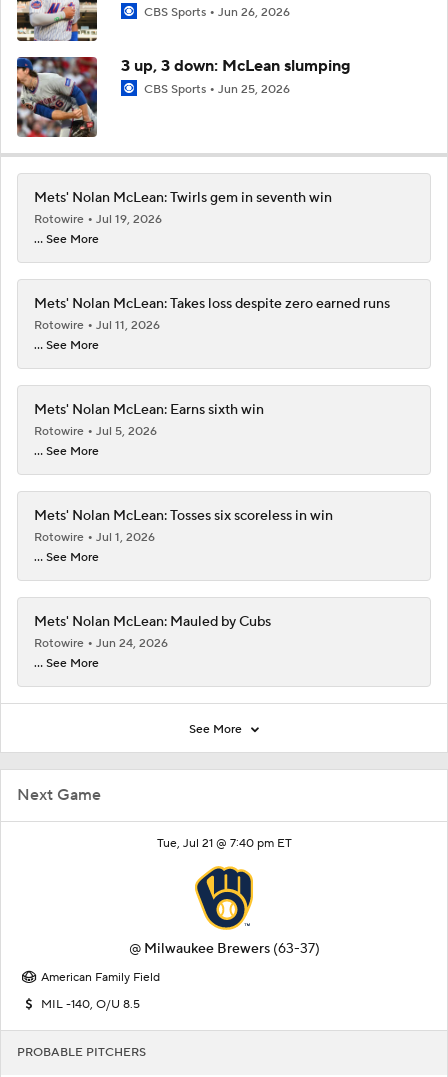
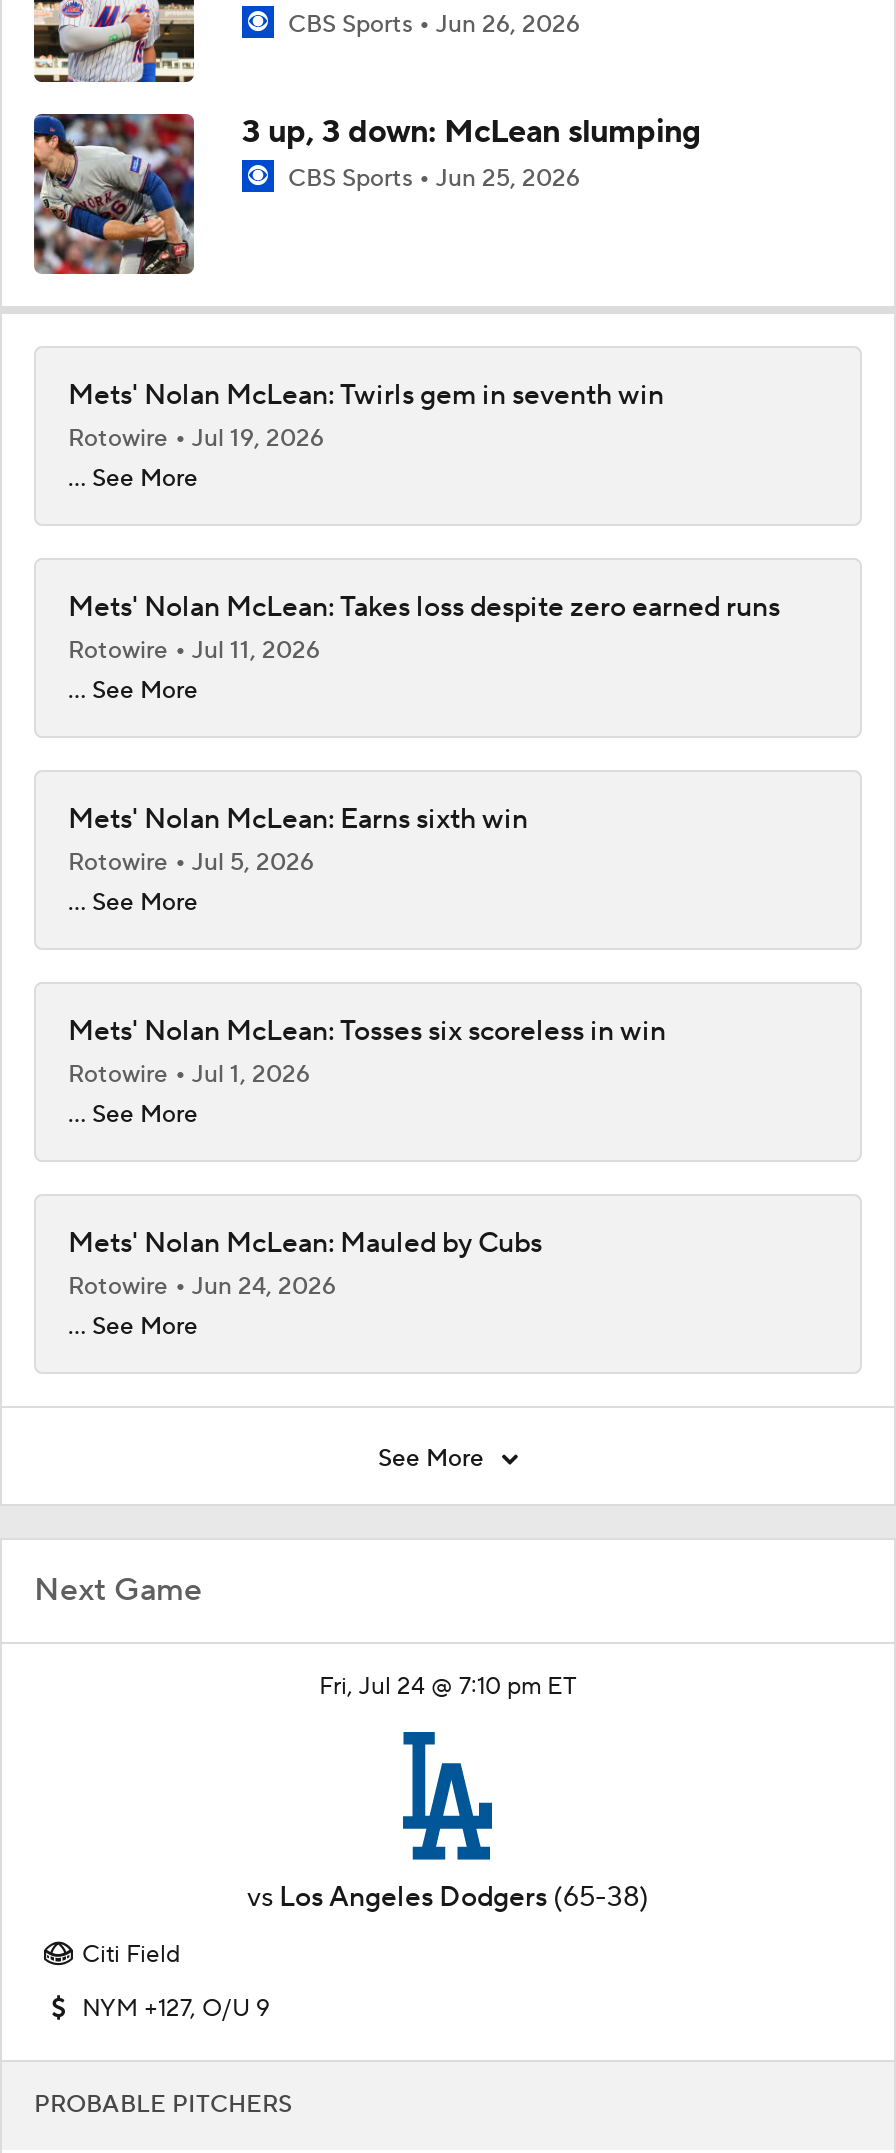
- Tue, Jul 21 @ 7:40 pm ET
+ Fri, Jul 24 @ 7:10 pm ET

- [image]
- @ Milwaukee Brewers (63-37)
+ [image]
+ vs Los Angeles Dodgers (65-38)

- American Family Field
+ Citi Field

- MIL -140, O/U 8.5
+ NYM +127, O/U 9
